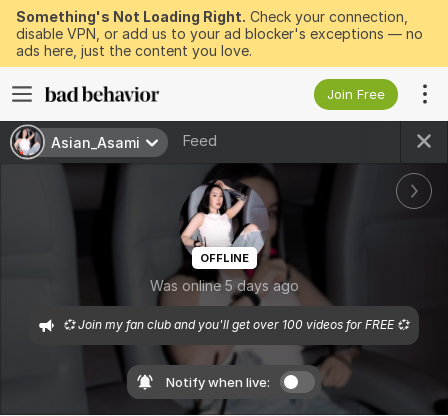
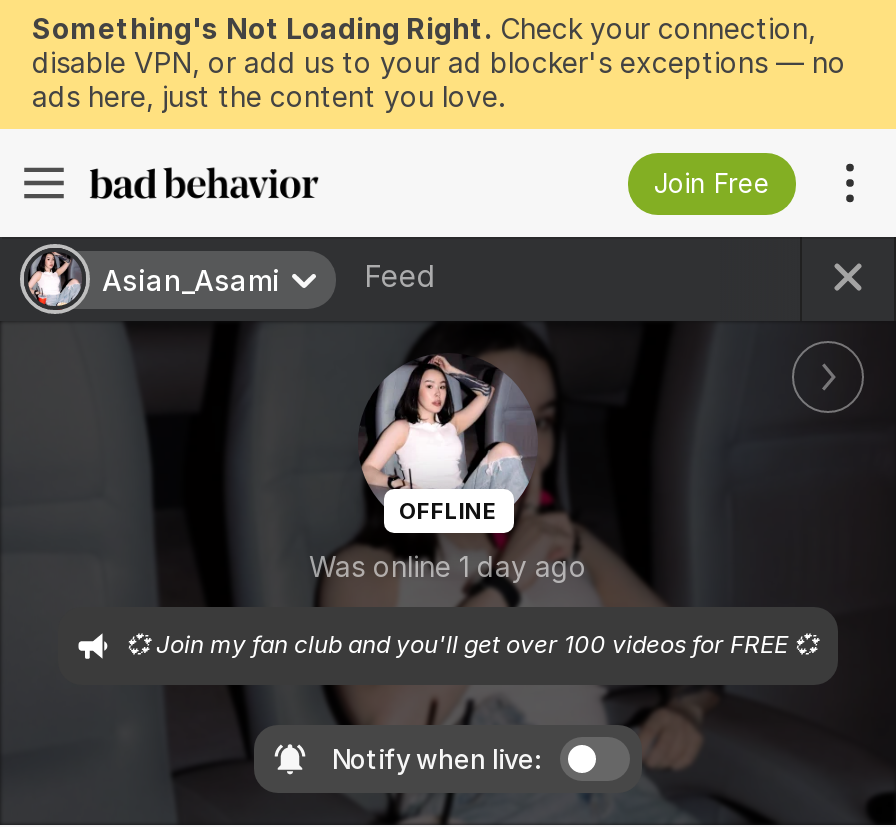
- Was online 5 days ago
+ Was online 1 day ago
